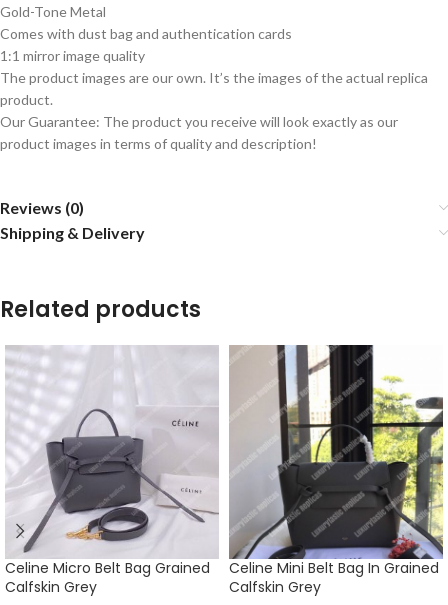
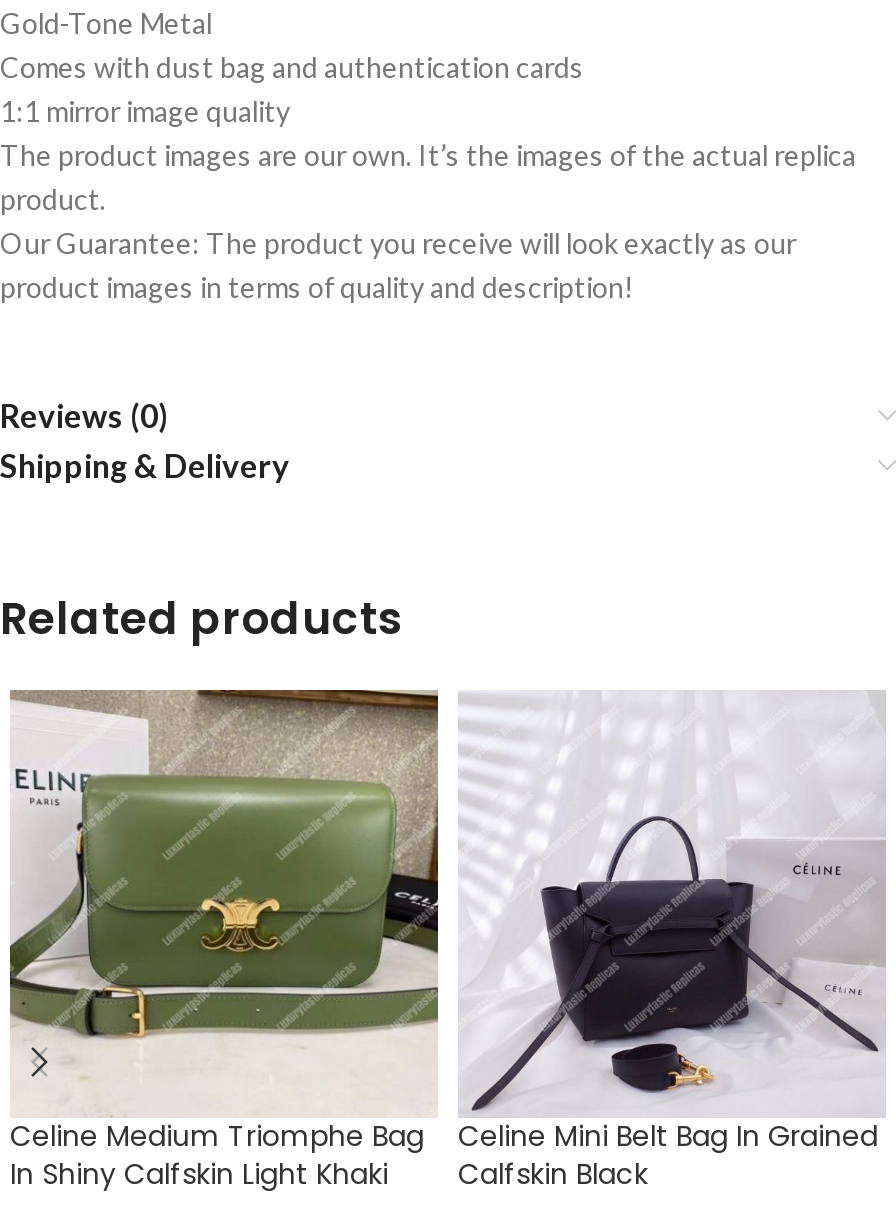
- [image]
- Celine Micro Belt Bag Grained
- Calfskin Grey
+ [image]
+ Celine Medium Triomphe Bag
+ In Shiny Calfskin Light Khaki

- [image]
- Calfskin Grey
+ [image]
+ Calfskin Black
